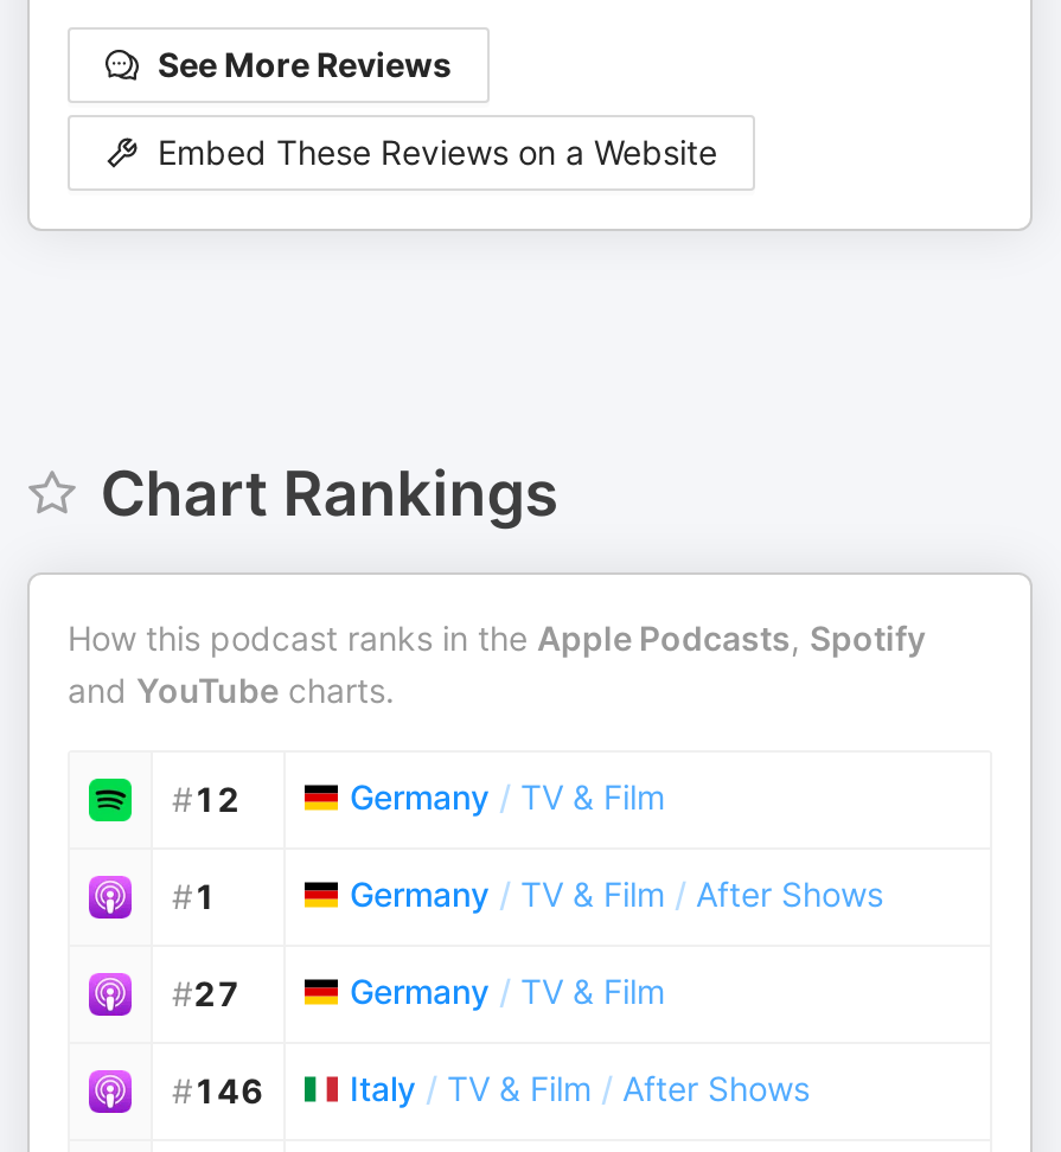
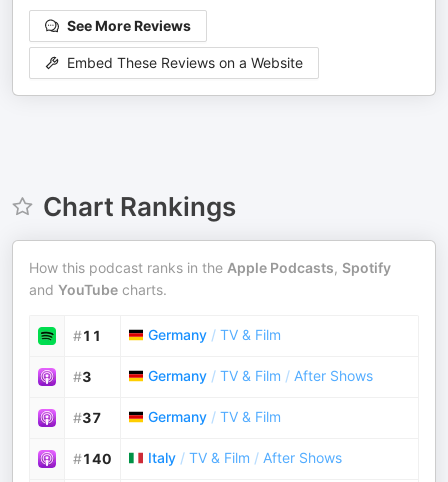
- #12
+ #11

- #1
+ #3

- #27
+ #37

- #146
+ #140
